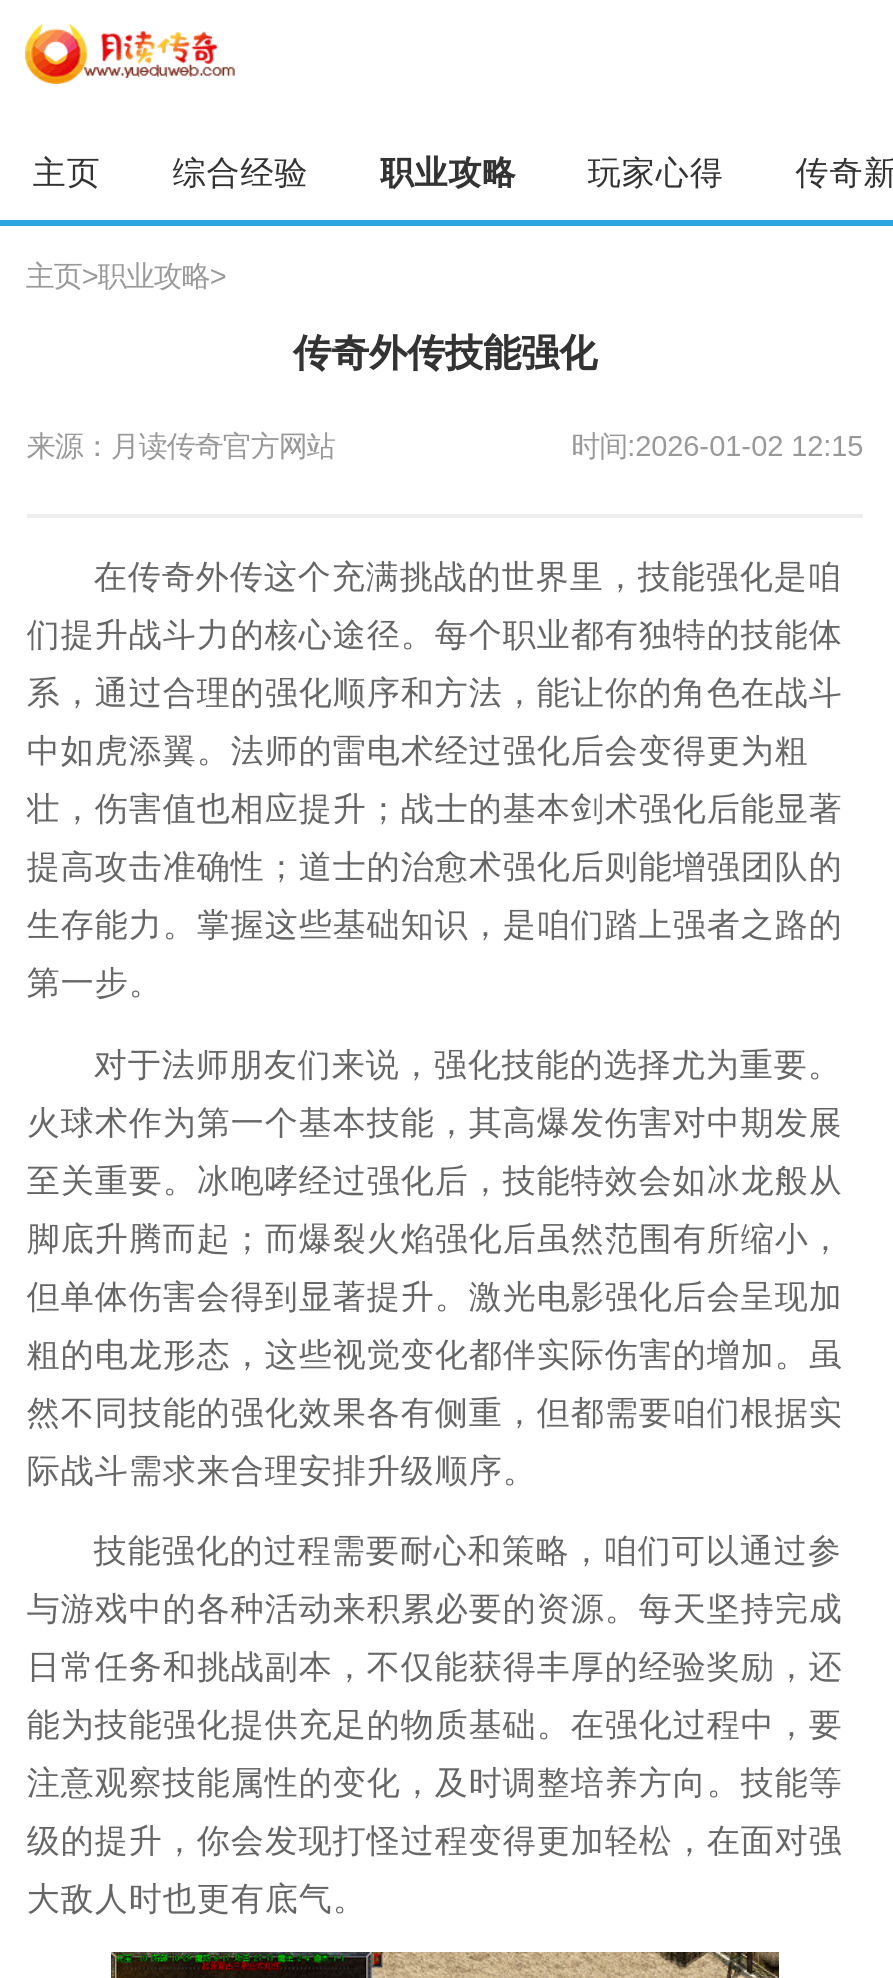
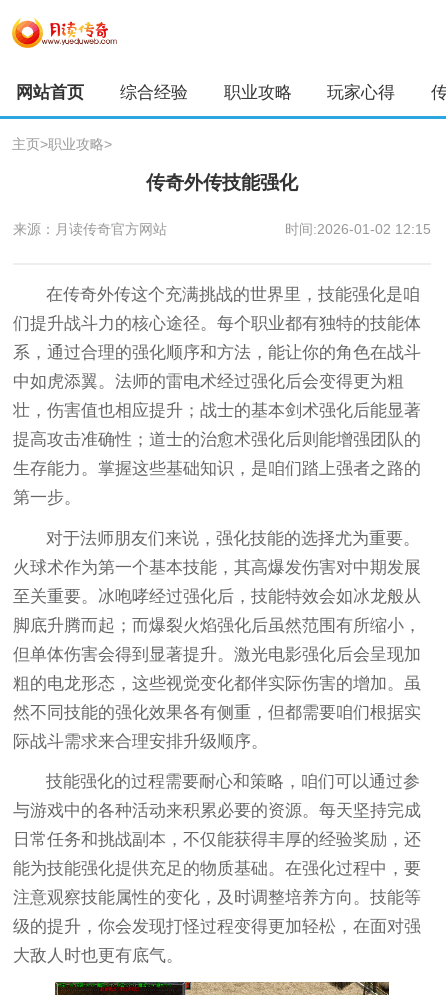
- 主页
+ 网站首页
